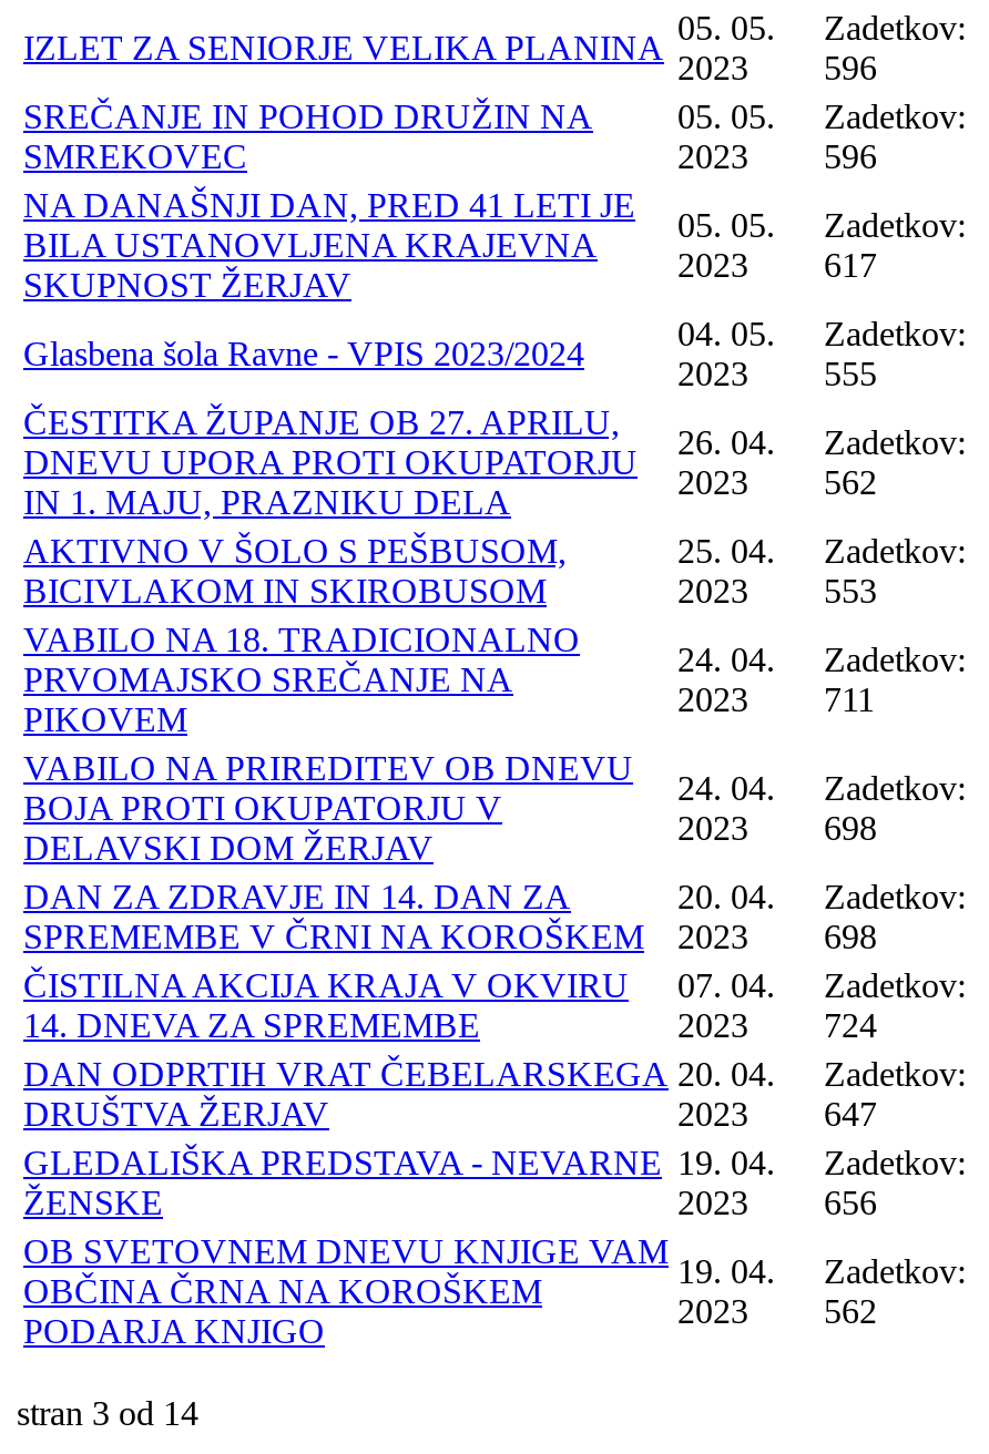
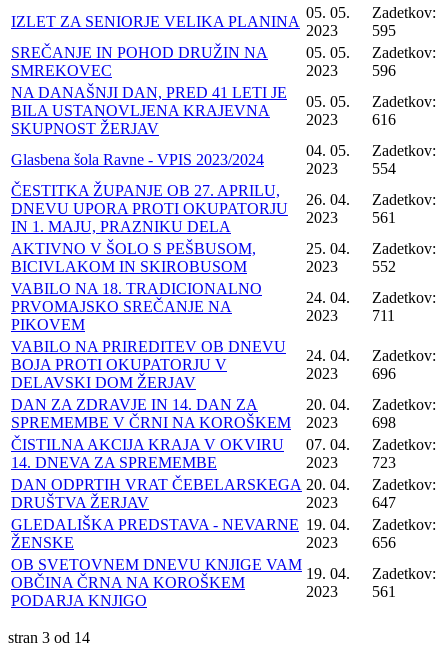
- 596
+ 595

- 2023 617
+ 2023 616

- 2023 555
+ 2023 554

- 2023 562
+ 2023 561

- 2023 553
+ 2023 552

- 2023 698
+ 2023 696

- 2023 724
+ 2023 723

- 2023 562
+ 2023 561
